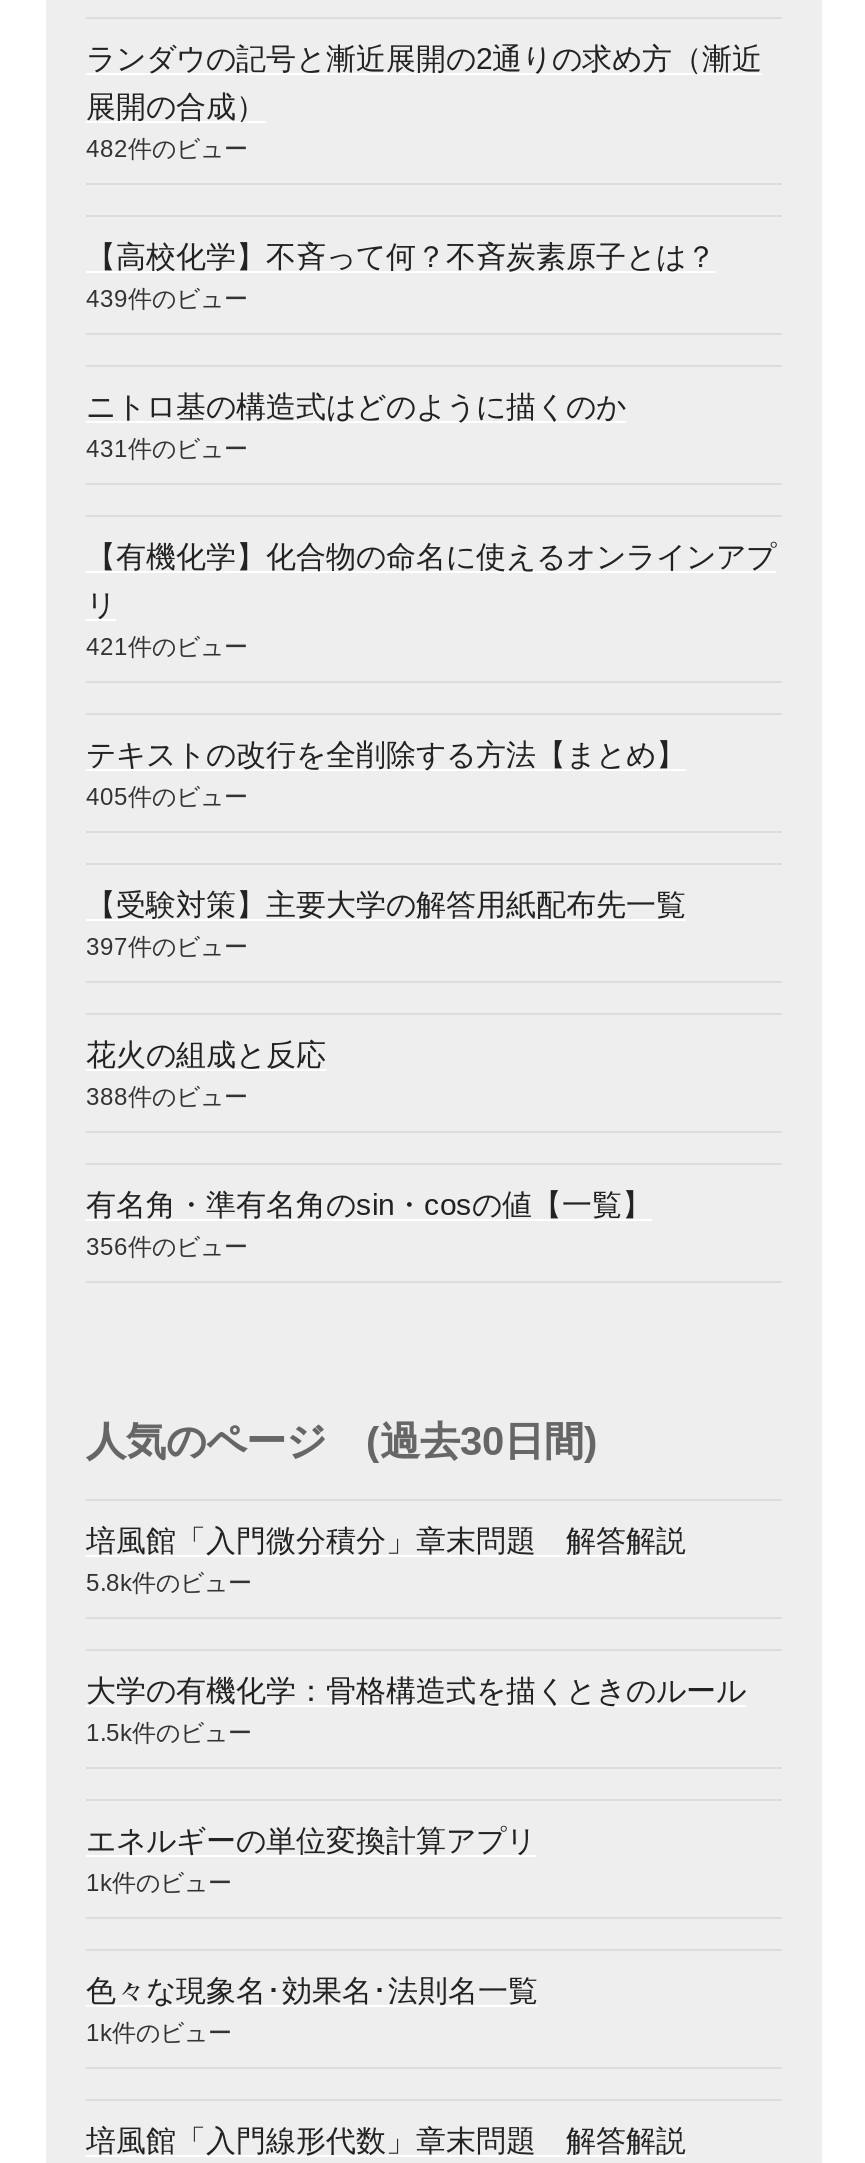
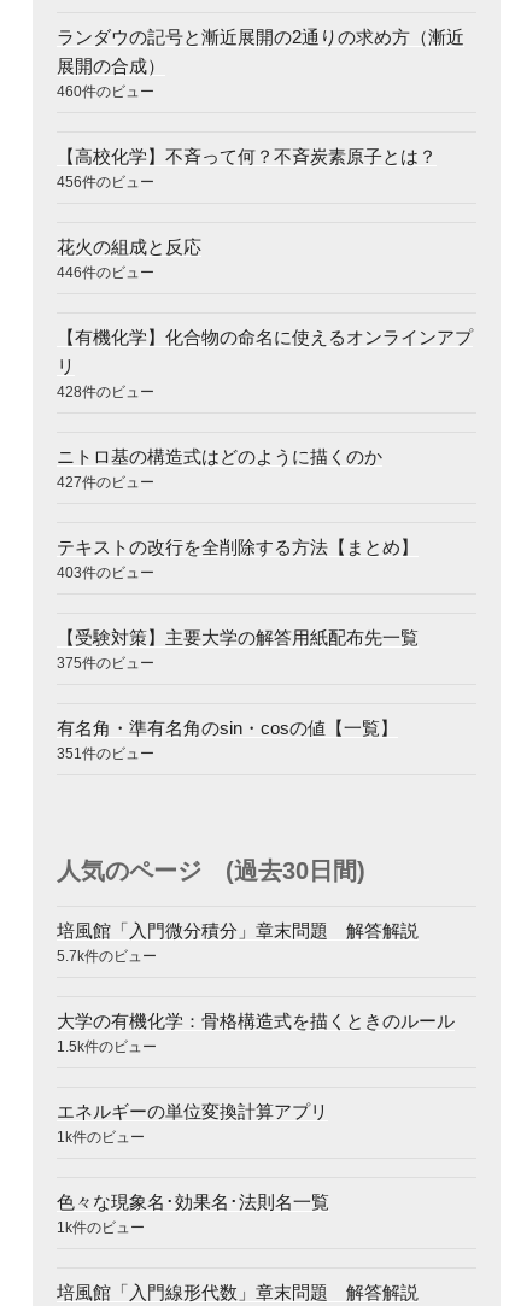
- 482件のビュー
+ 460件のビュー

- 439件のビュー
+ 456件のビュー

moved down: ニトロ基の構造式はどのように描くのか

- 431件のビュー
+ 446件のビュー

- 421件のビュー
+ 428件のビュー
+ 427件のビュー

moved down: テキストの改行を全削除する方法【まとめ】

- 405件のビュー
+ 403件のビュー

moved down: 【受験対策】主要大学の解答用紙配布先一覧

- 397件のビュー
- 388件のビュー
+ 375件のビュー

moved up: 花火の組成と反応

- 356件のビュー
+ 351件のビュー

- 5.8k件のビュー
+ 5.7k件のビュー
